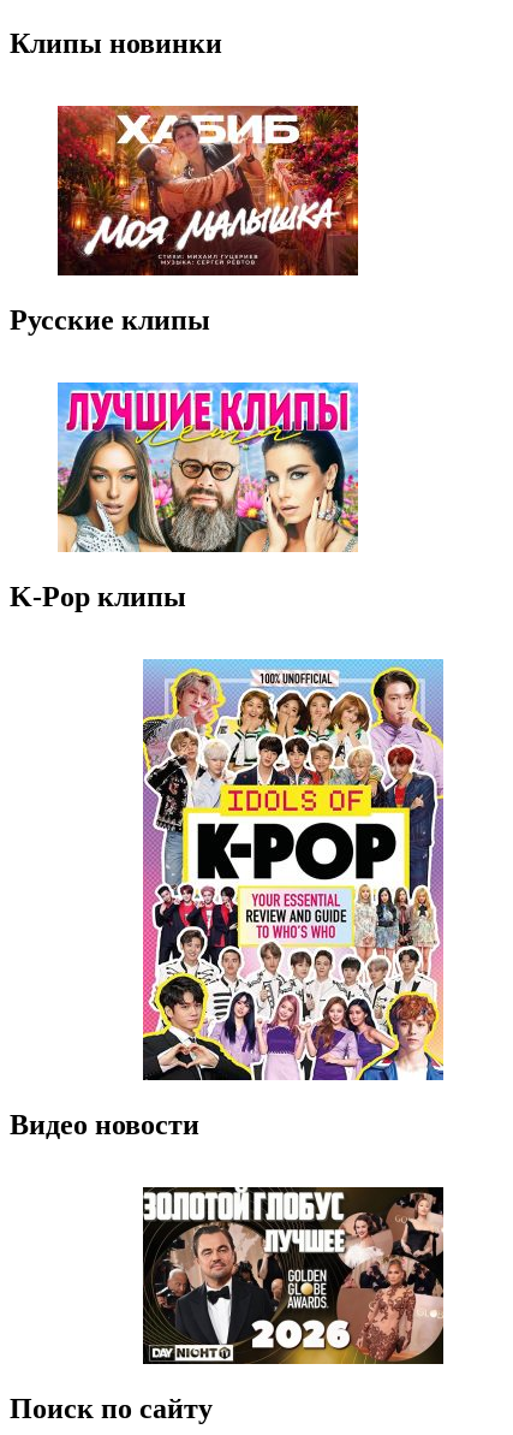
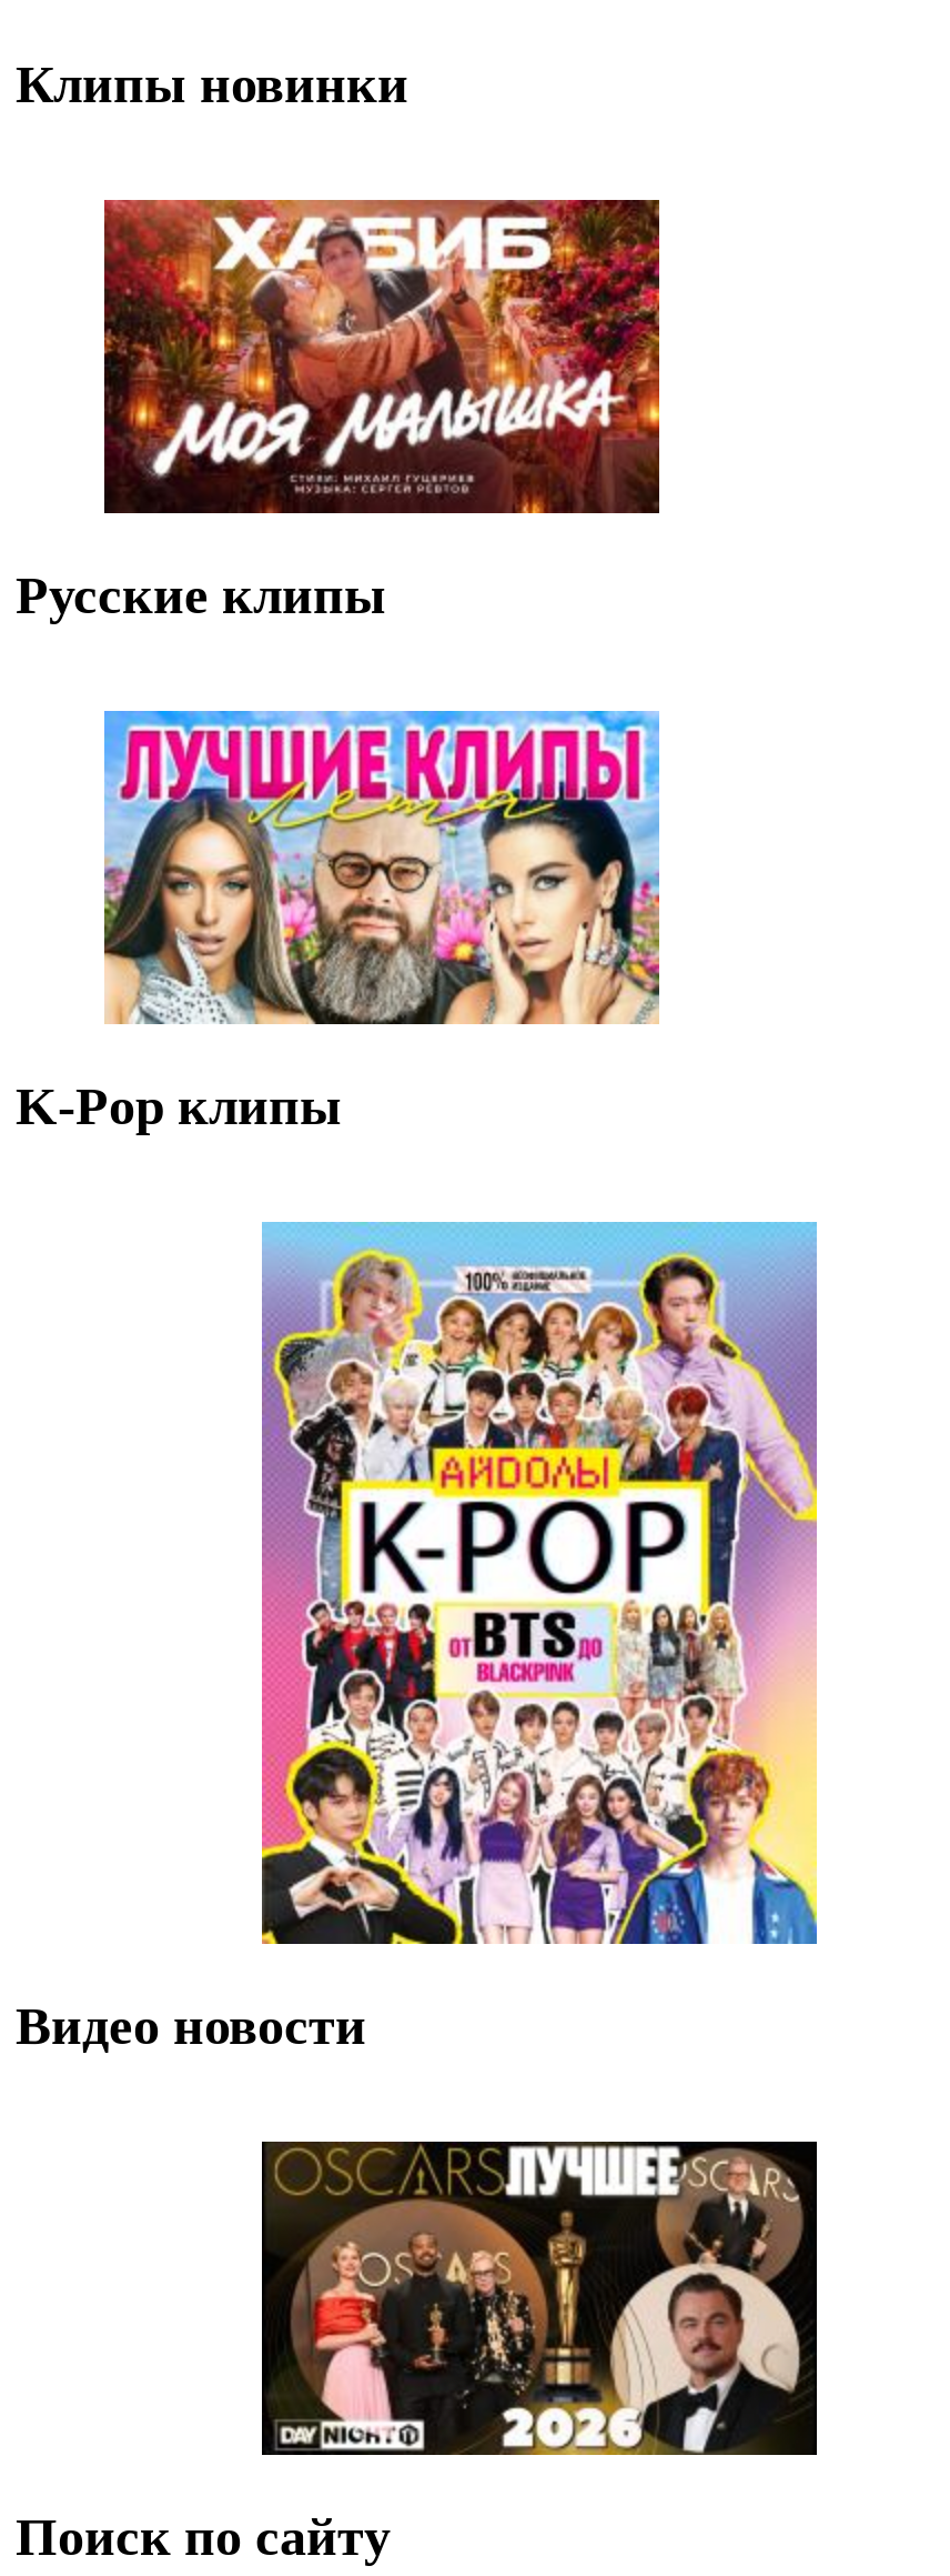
- [image]
+ [image]

- [image]
+ [image]
